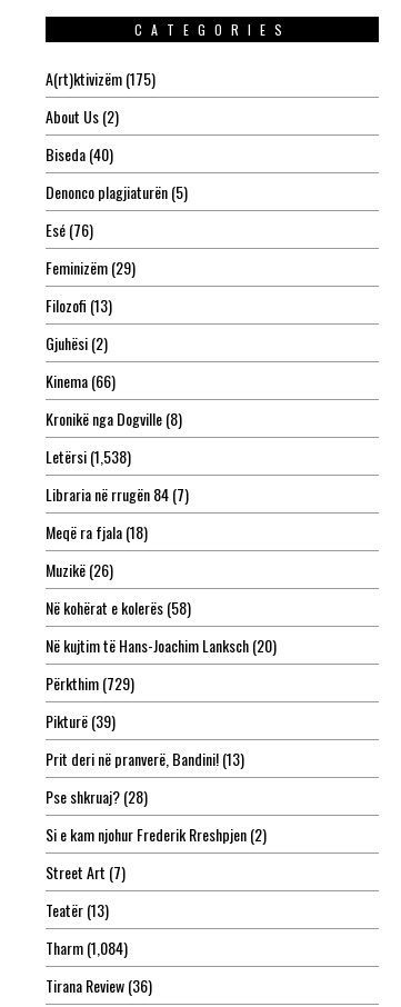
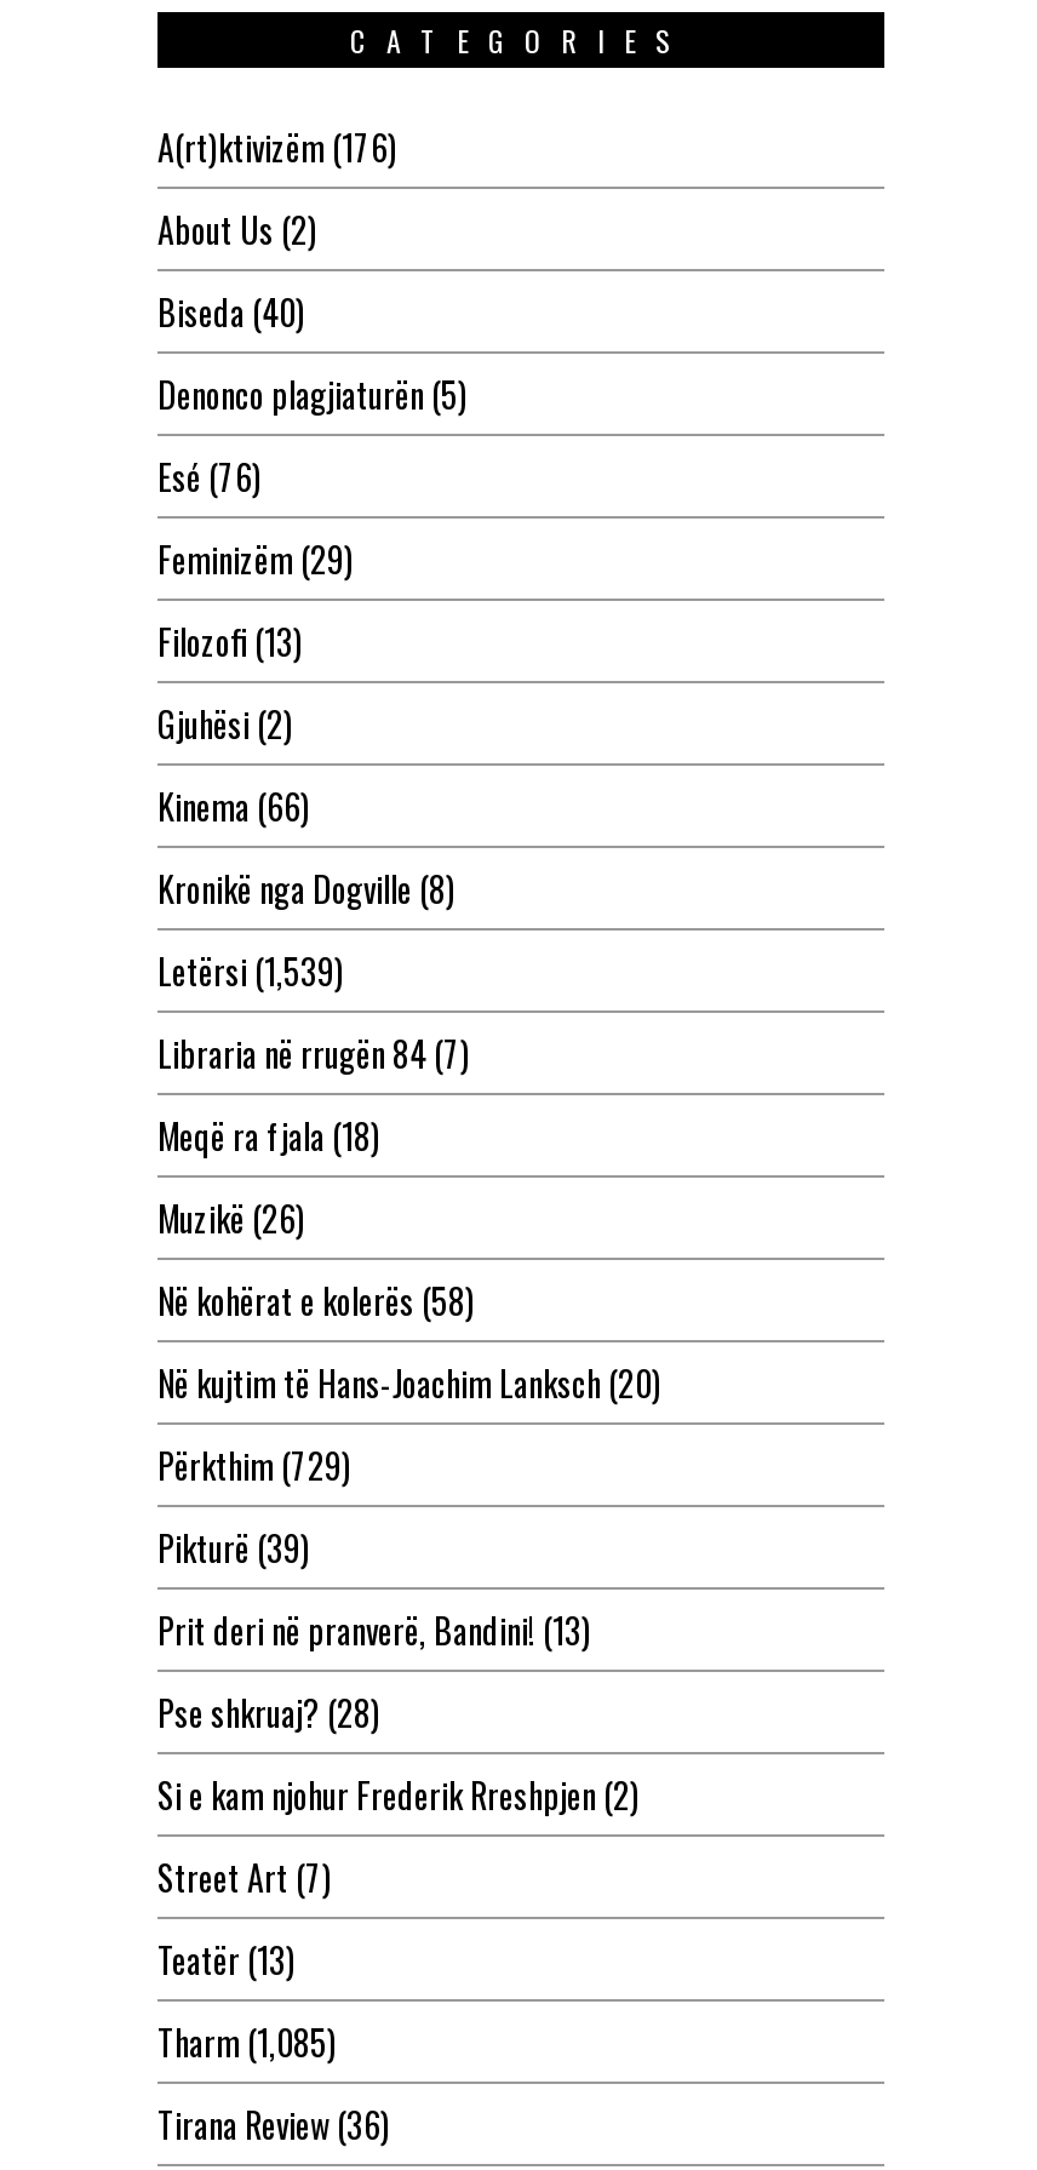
- A(rt)ktivizëm (175)
+ A(rt)ktivizëm (176)

- Letërsi (1,538)
+ Letërsi (1,539)

- Tharm (1,084)
+ Tharm (1,085)
